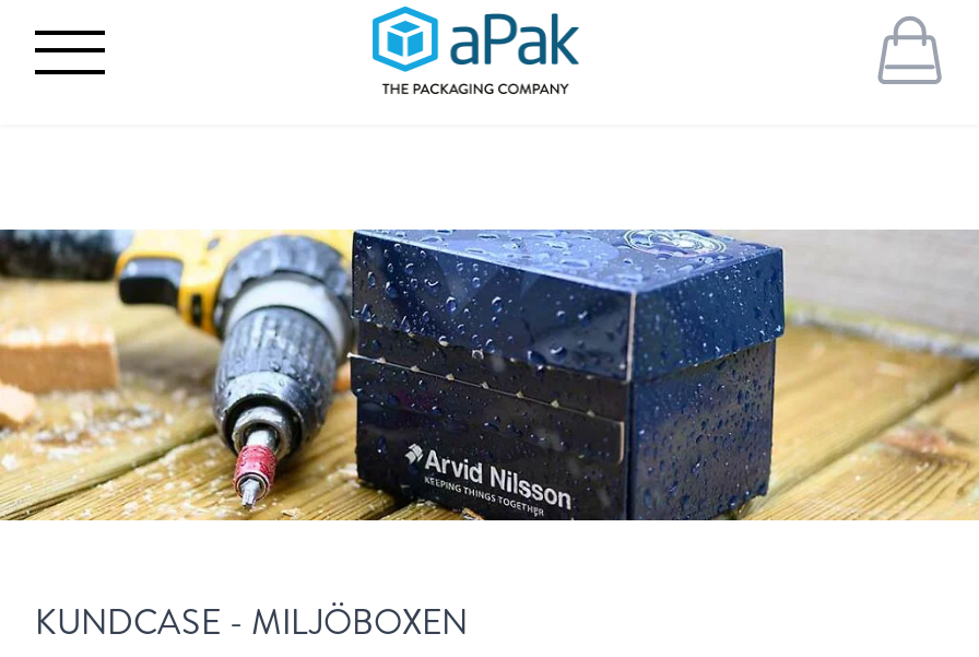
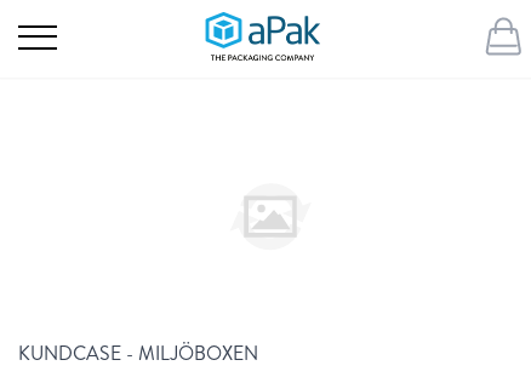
- [image]
